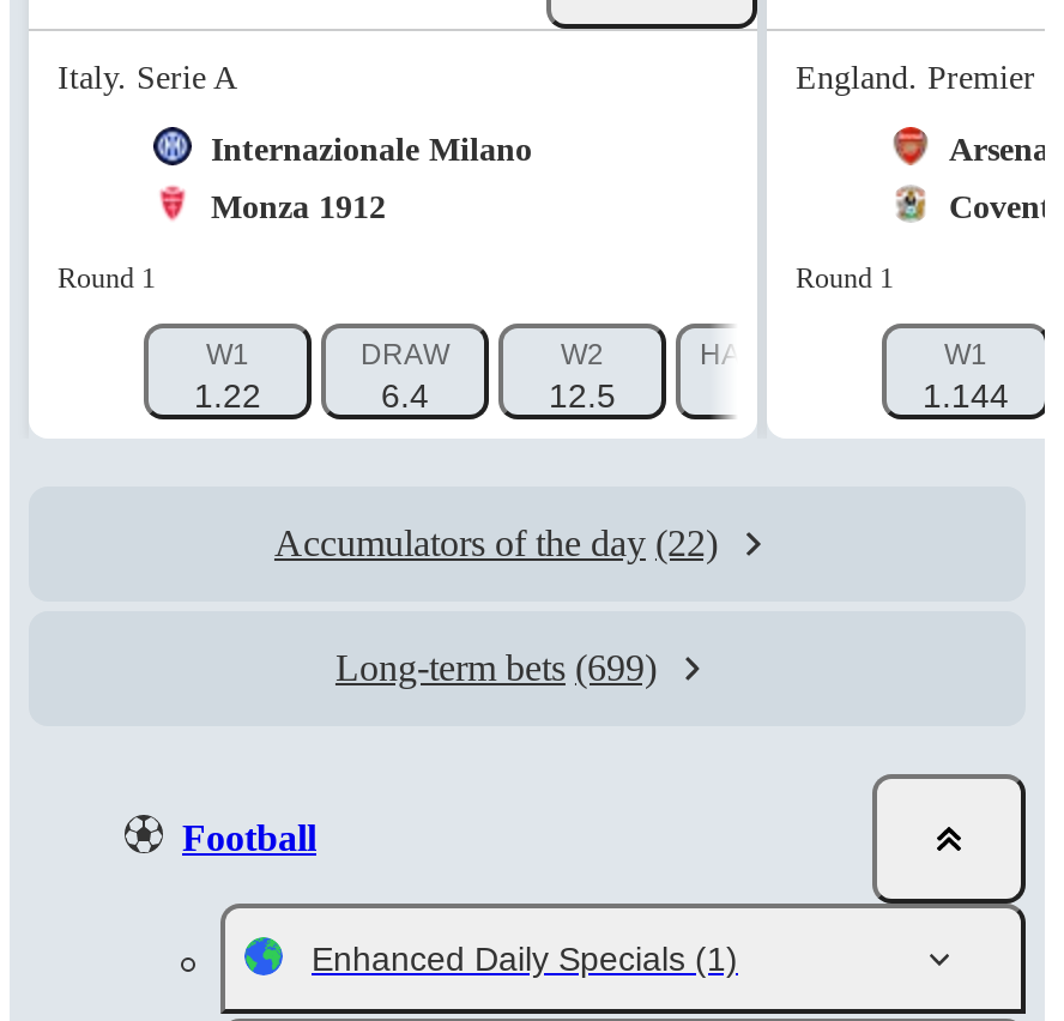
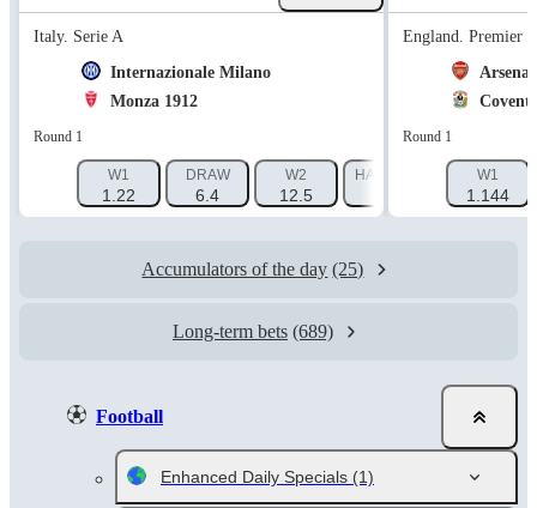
- Accumulators of the day (22)
+ Accumulators of the day (25)

- Long-term bets (699)
+ Long-term bets (689)
